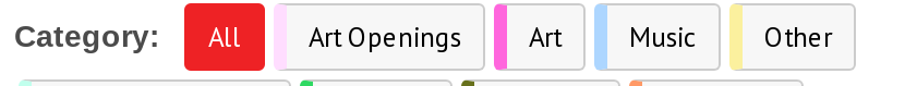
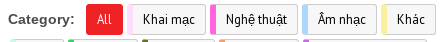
- Art Openings
- Art
- Music
- Other
+ Khai mạc
+ Nghệ thuật
+ Âm nhạc
+ Khác
